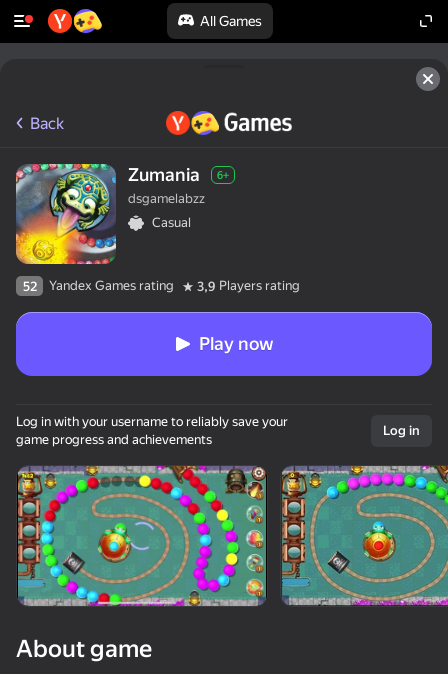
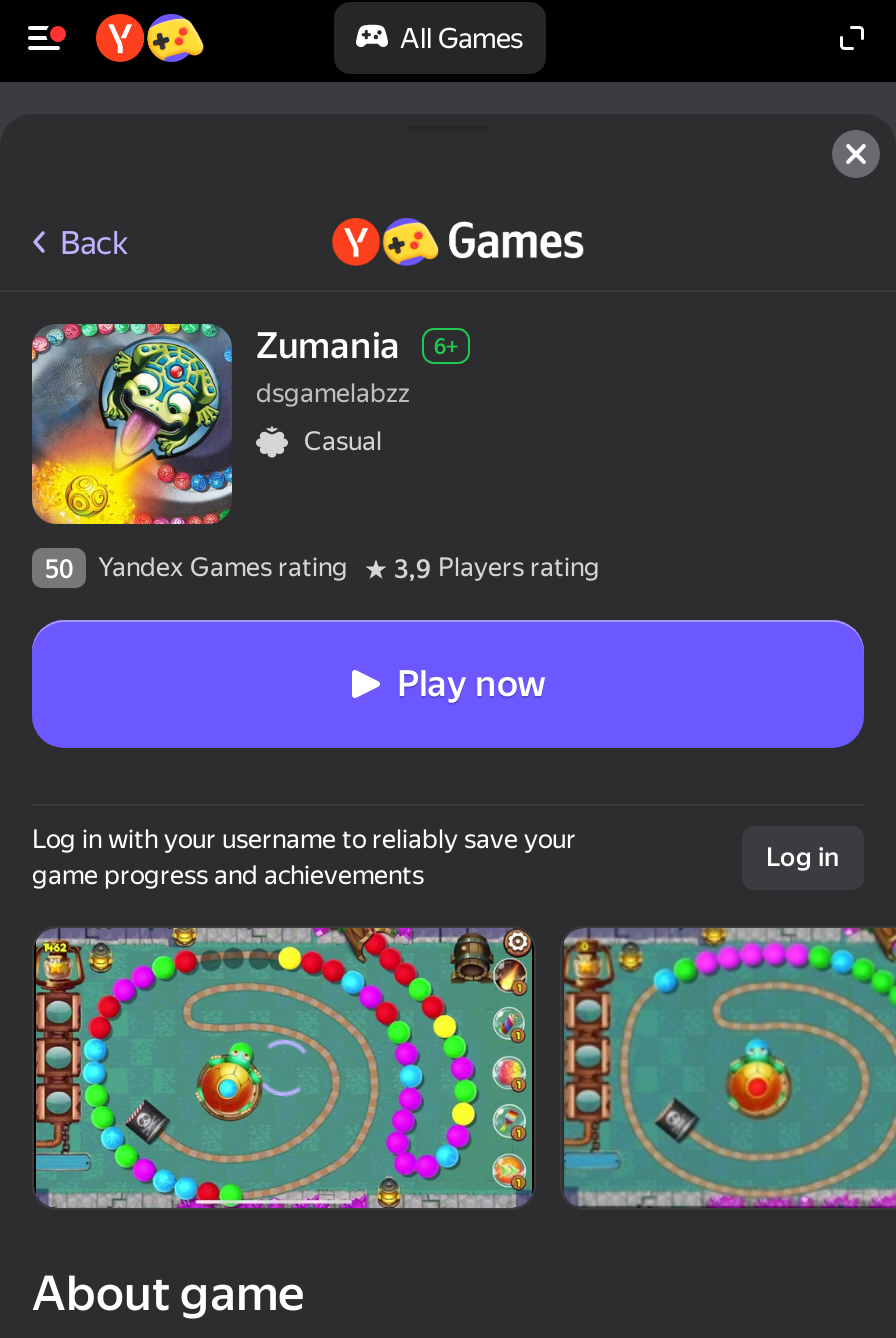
- 52 Yandex Games rating 3,9 Players rating
+ 50 Yandex Games rating 3,9 Players rating
